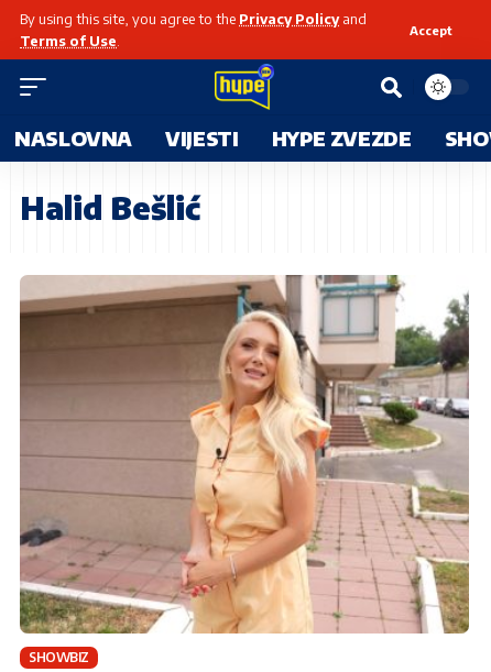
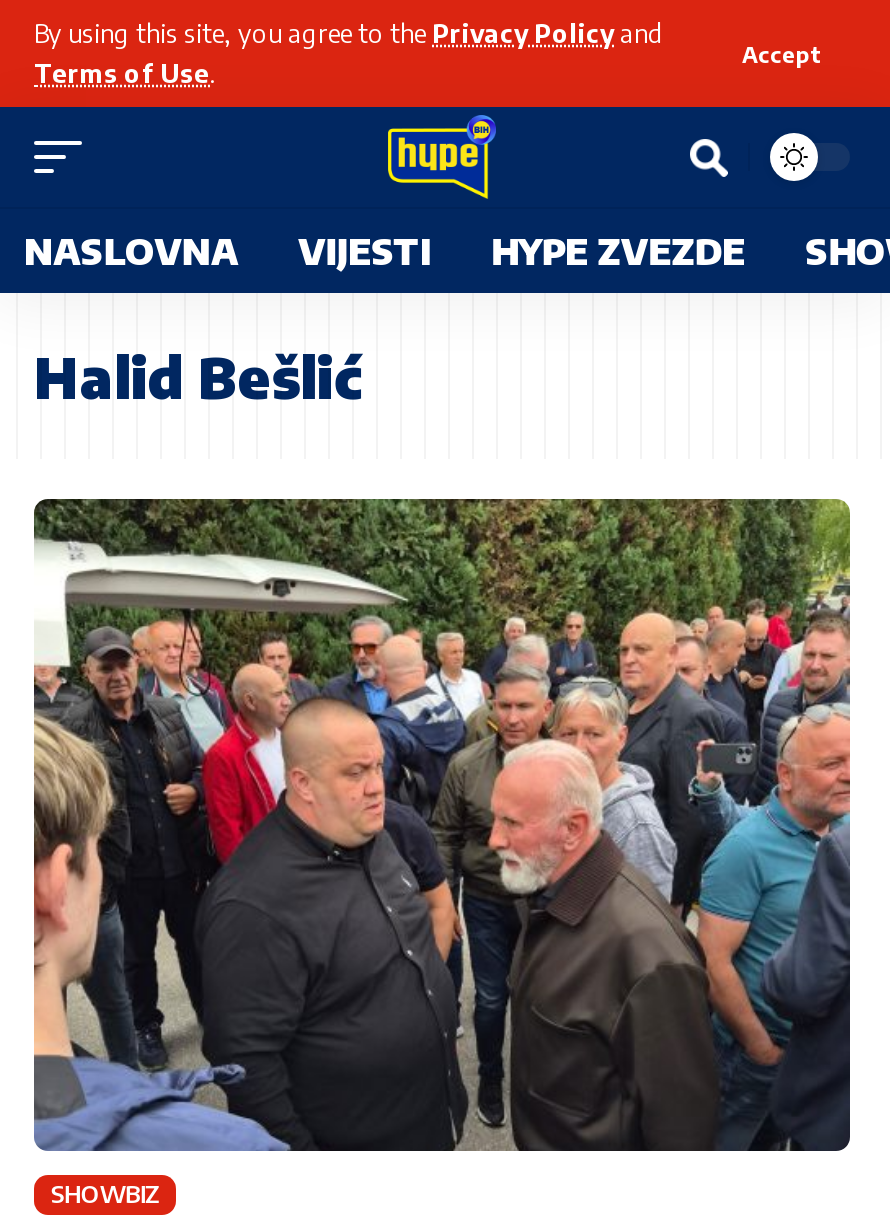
- [image]
+ [image]
